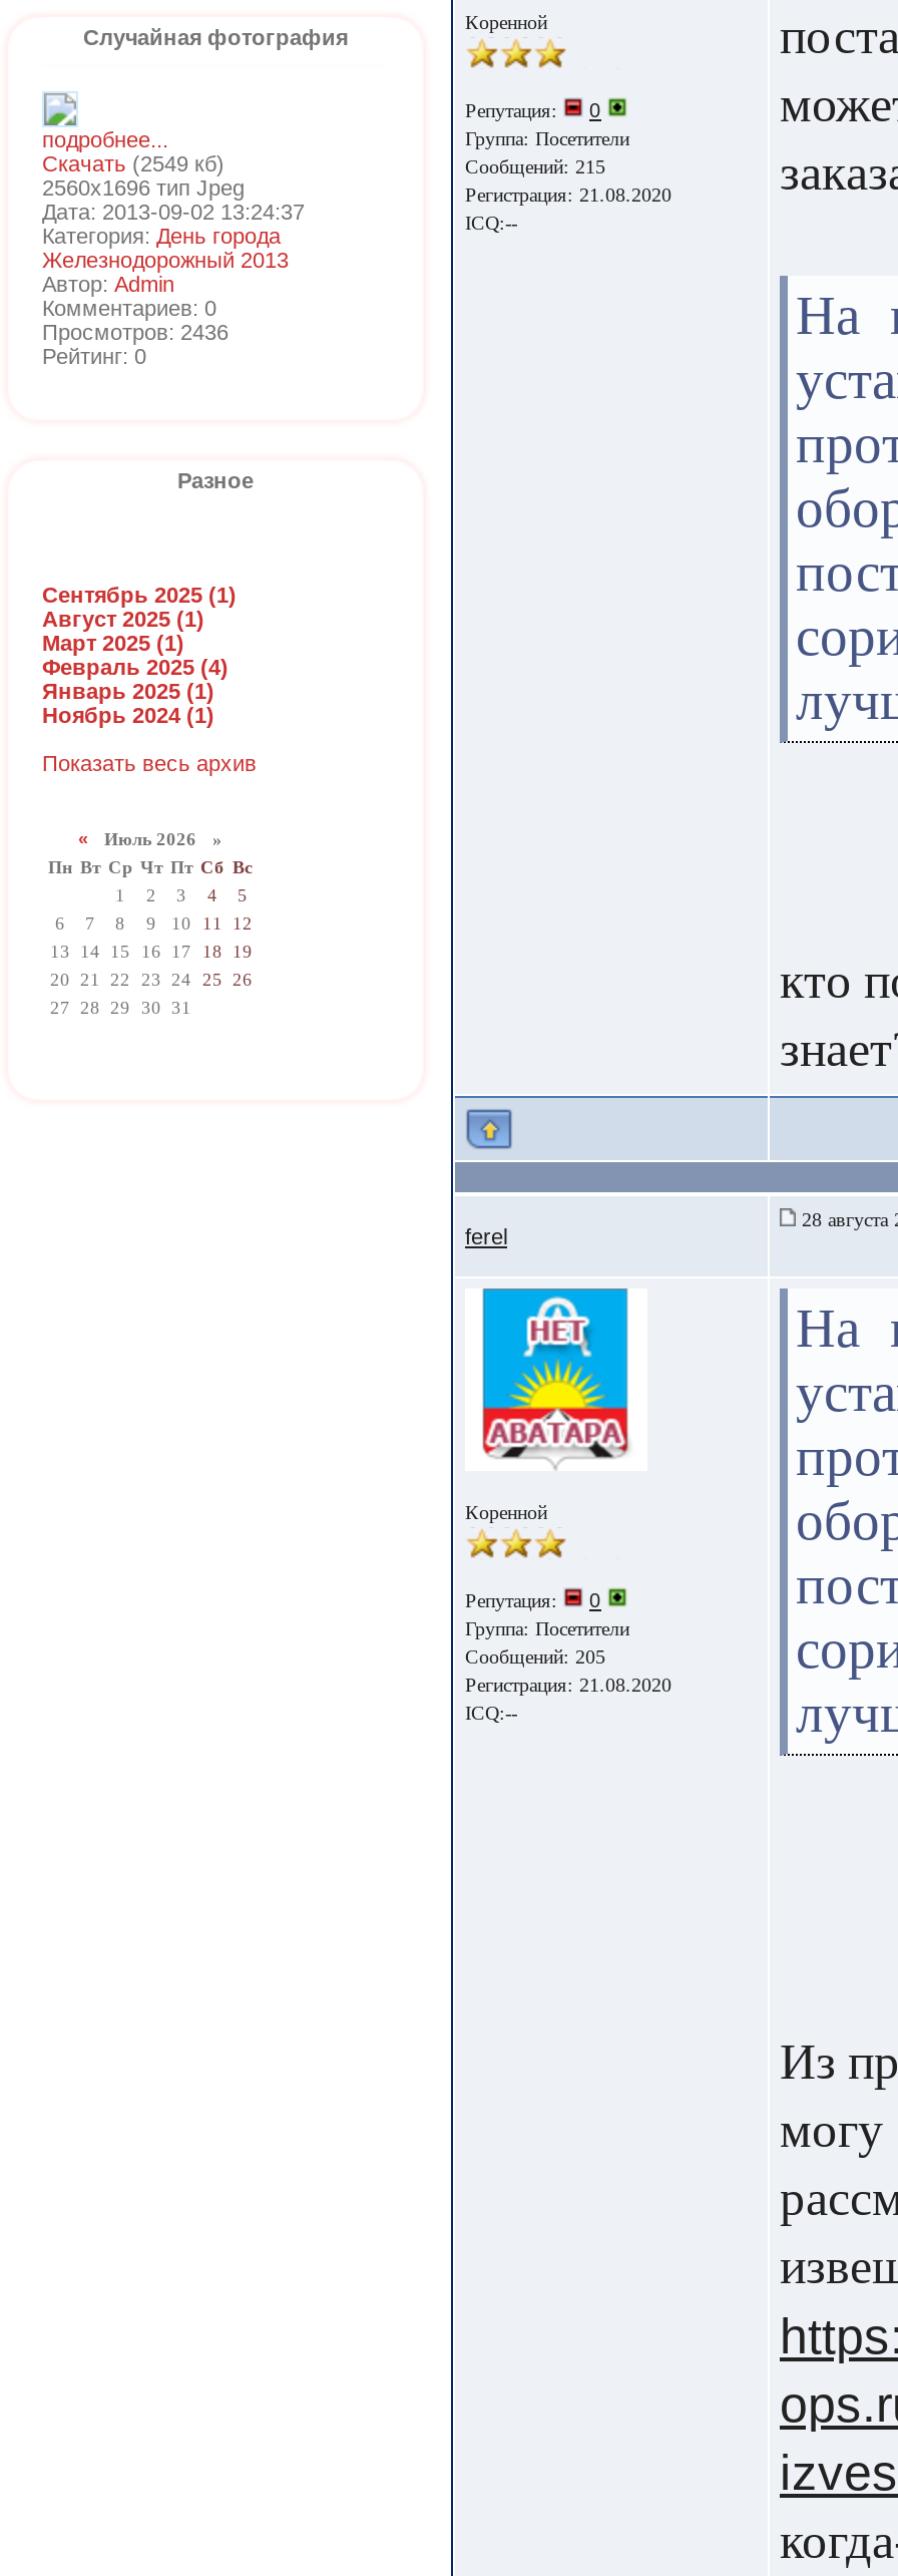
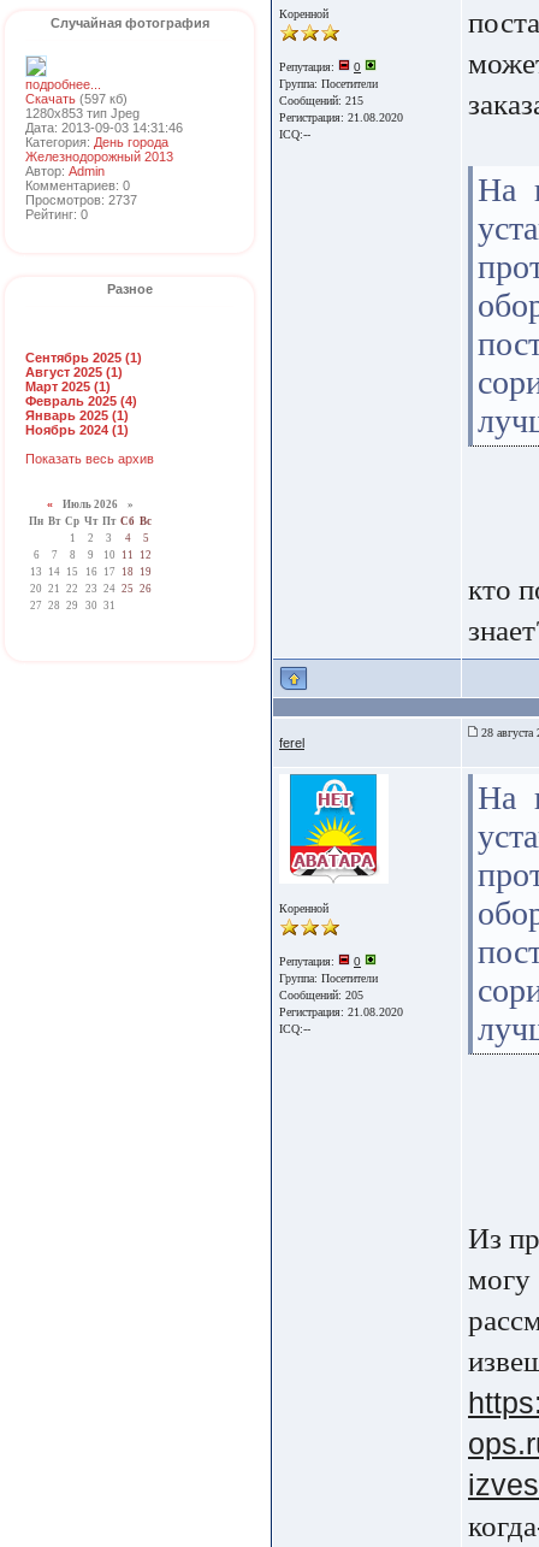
- Скачать (2549 кб)
+ Скачать (597 кб)

- 2560x1696 тип Jpeg
+ 1280x853 тип Jpeg

- Дата: 2013-09-02 13:24:37
+ Дата: 2013-09-03 14:31:46

- Просмотров: 2436
+ Просмотров: 2737
